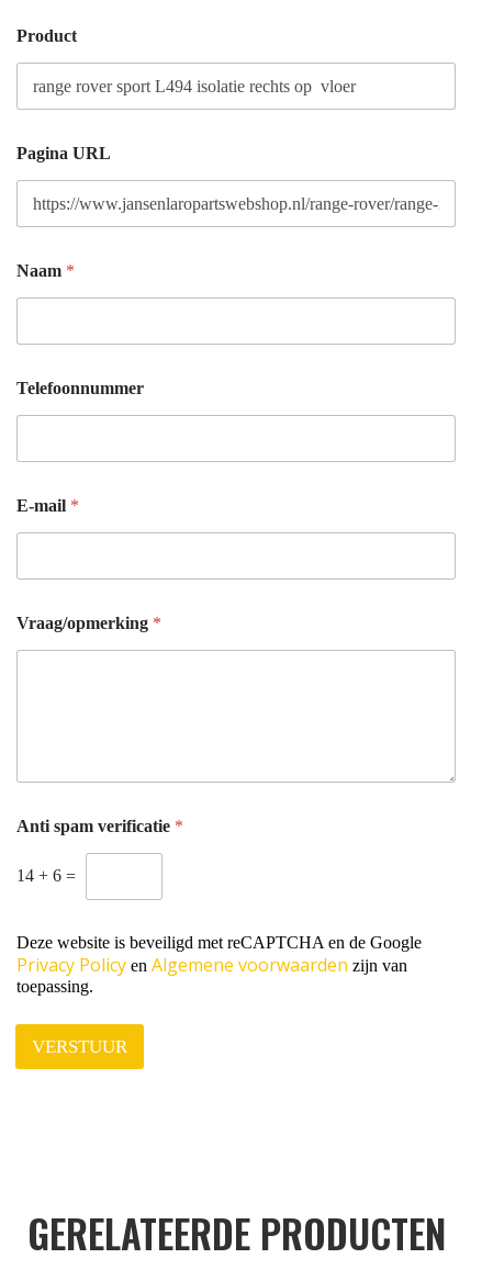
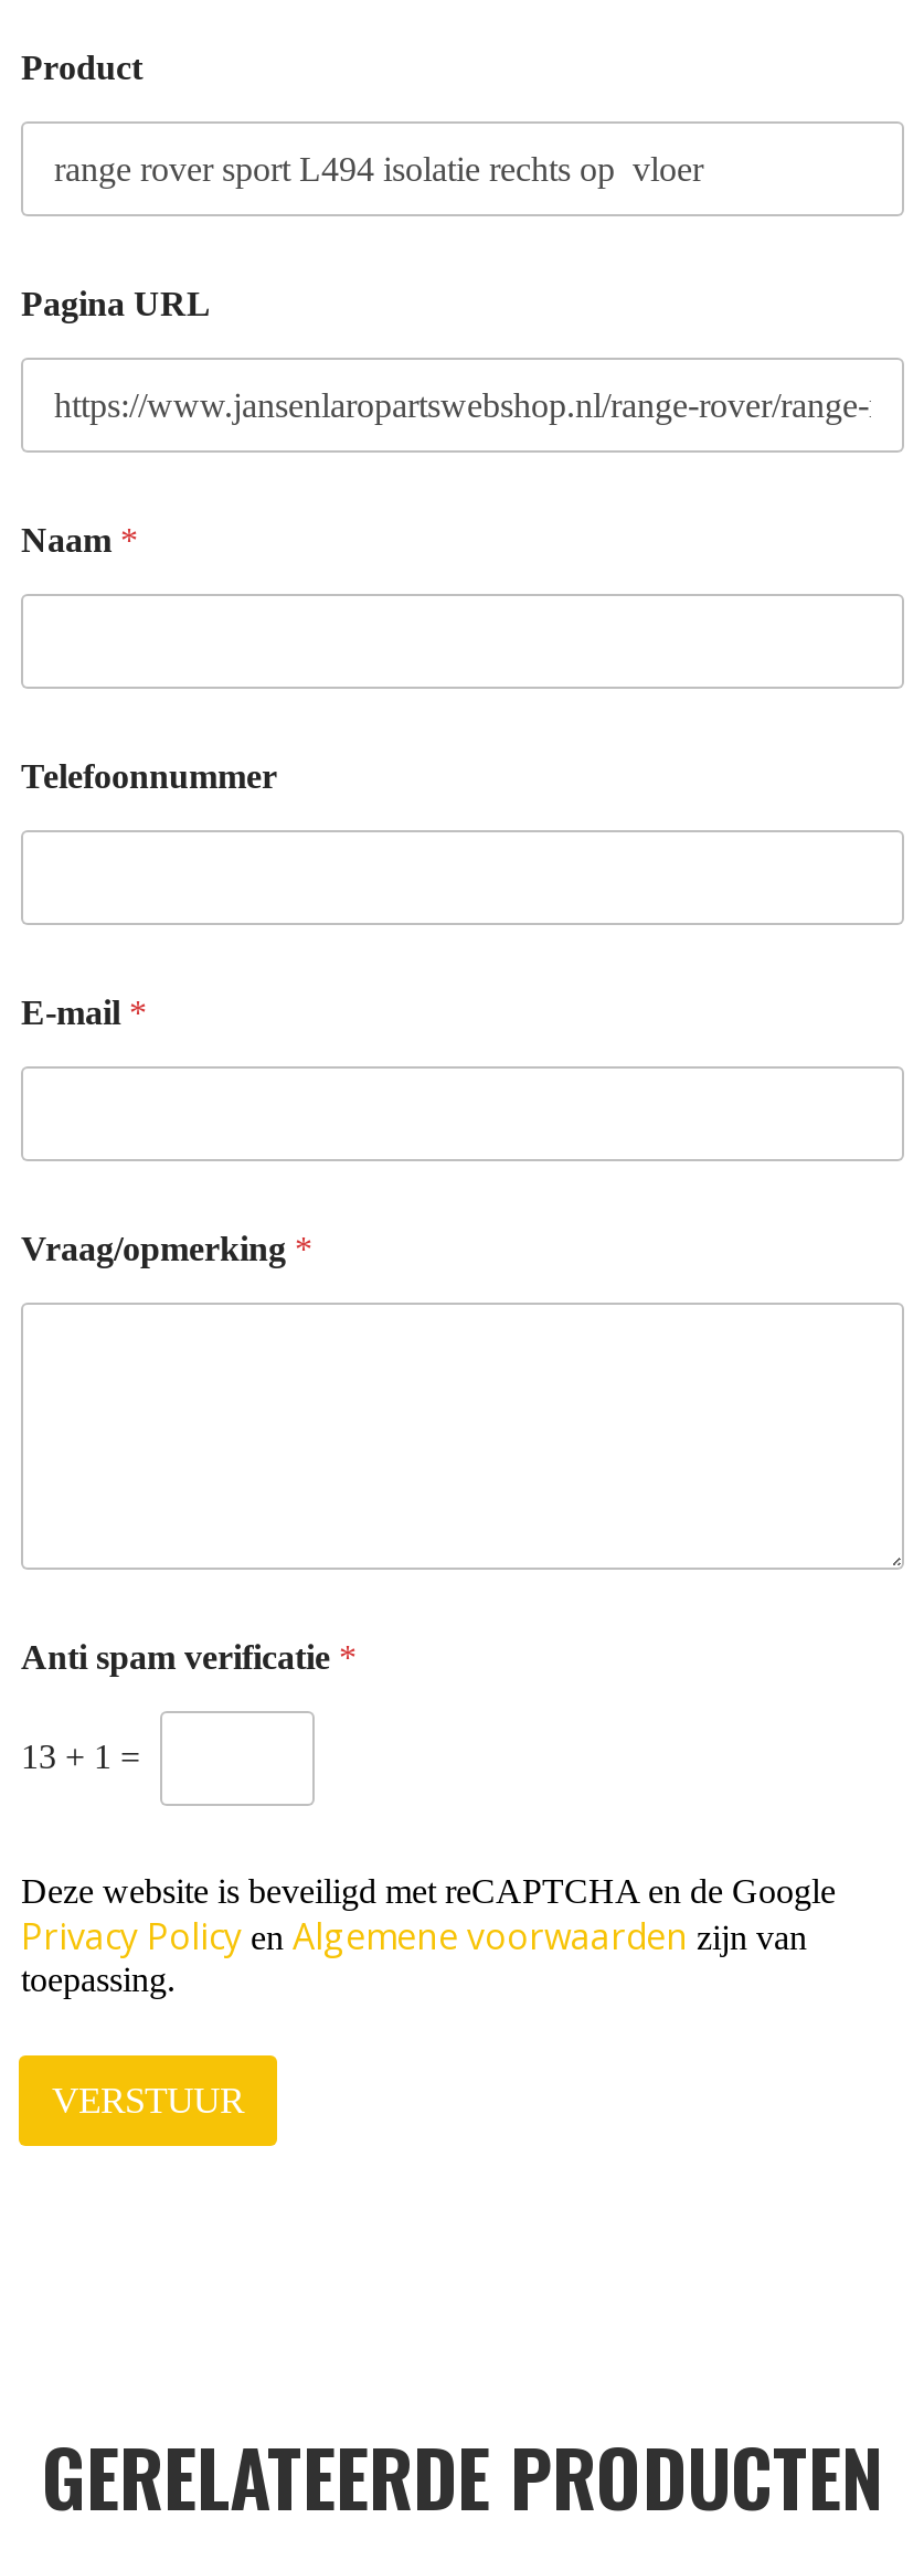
- 14 + 6 =
+ 13 + 1 =
